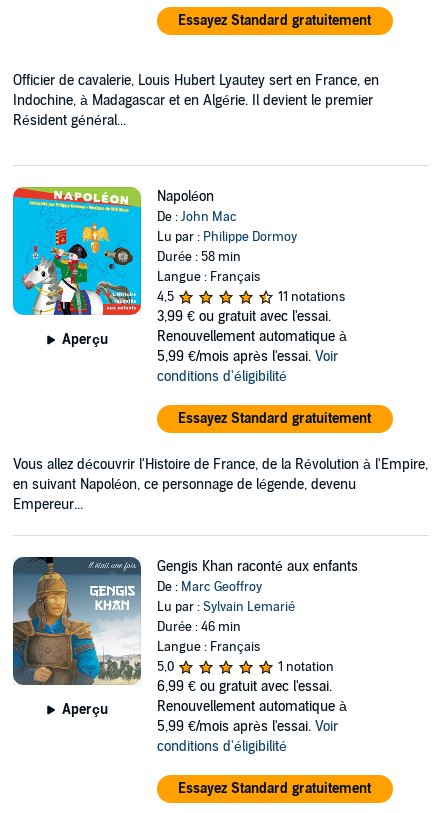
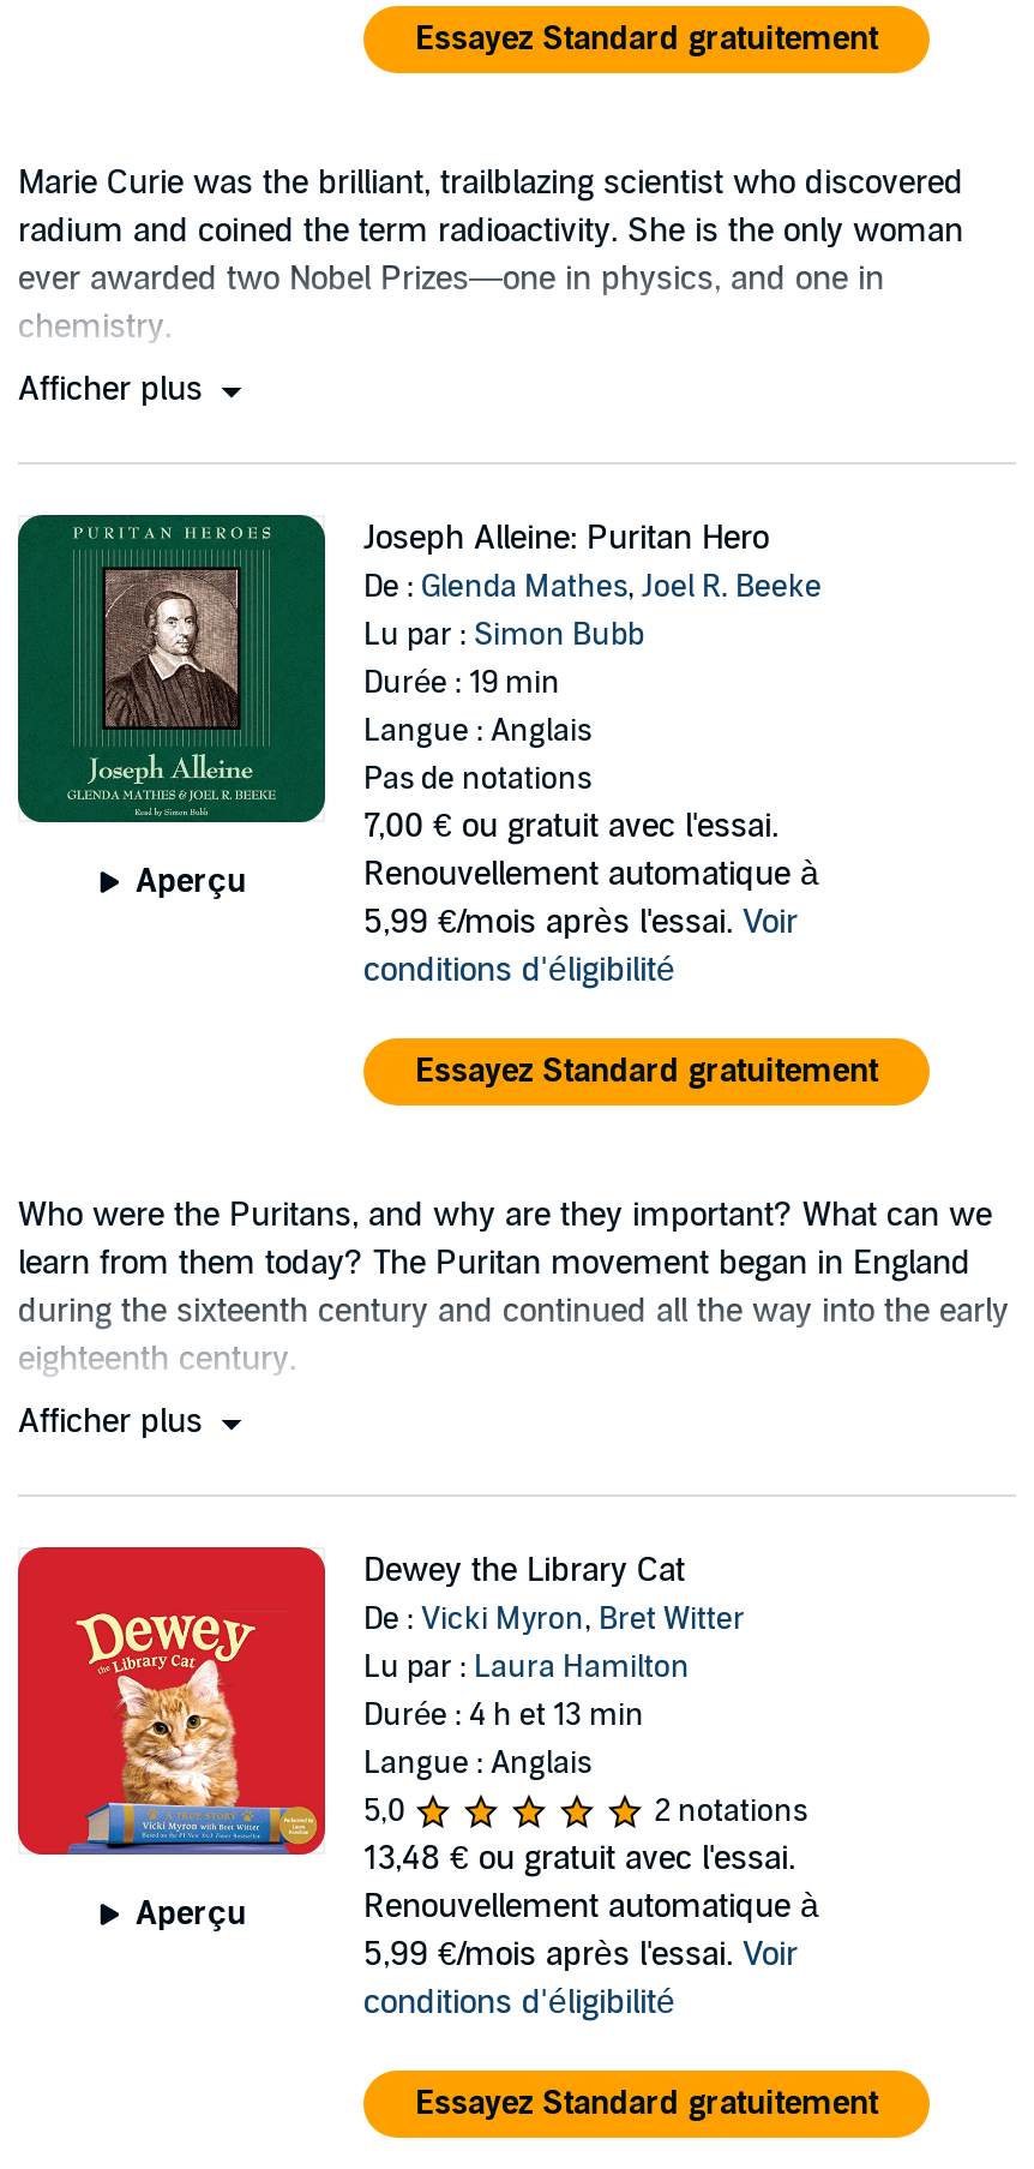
- Officier de cavalerie, Louis Hubert Lyautey sert en France, en
- Indochine, à Madagascar et en Algérie. Il devient le premier
- Résident général...
+ Marie Curie was the brilliant, trailblazing scientist who discovered
+ radium and coined the term radioactivity. She is the only woman
+ ever awarded two Nobel Prizes—one in physics, and one in
+ chemistry.
+ Afficher plus

- [image]
- Napoléon
- De : John Mac
- Lu par : Philippe Dormoy
- Durée : 58 min
- Langue : Français
- 4,5
- 11 notations
- 3,99 €ou gratuit avec l'essai.
+ [image]
+ Joseph Alleine: Puritan Hero
+ De : Glenda Mathes, Joel R. Beeke
+ Lu par : Simon Bubb
+ Durée : 19 min
+ Langue : Anglais
+ Pas de notations
+ 7,00 €ou gratuit avec l'essai.

- Vous allez découvrir l'Histoire de France, de la Révolution à l'Empire,
- en suivant Napoléon, ce personnage de légende, devenu
- Empereur...
+ Who were the Puritans, and why are they important? What can we
+ learn from them today? The Puritan movement began in England
+ during the sixteenth century and continued all the way into the early
+ eighteenth century.
+ Afficher plus

- [image]
- Gengis Khan raconté aux enfants
- De : Marc Geoffroy
- Lu par : Sylvain Lemarié
- Durée : 46 min
- Langue : Français
+ [image]
+ Dewey the Library Cat
+ De : Vicki Myron, Bret Witter
+ Lu par : Laura Hamilton
+ Durée : 4 h et 13 min
+ Langue : Anglais

- 1 notation
- 6,99 €ou gratuit avec l'essai.
+ 2 notations
+ 13,48 €ou gratuit avec l'essai.
